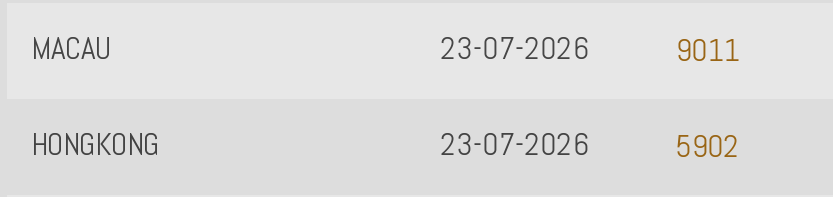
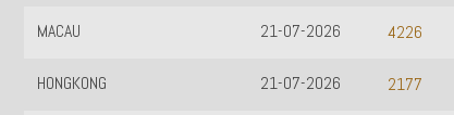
- 23-07-2026
+ 21-07-2026

- 9011
+ 4226

- 23-07-2026
+ 21-07-2026

- 5902
+ 2177
